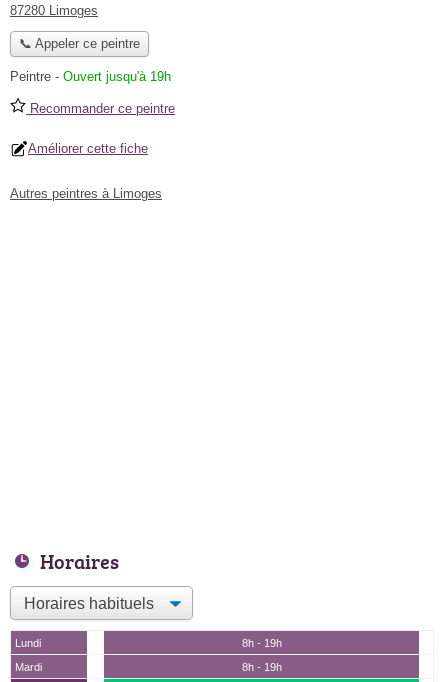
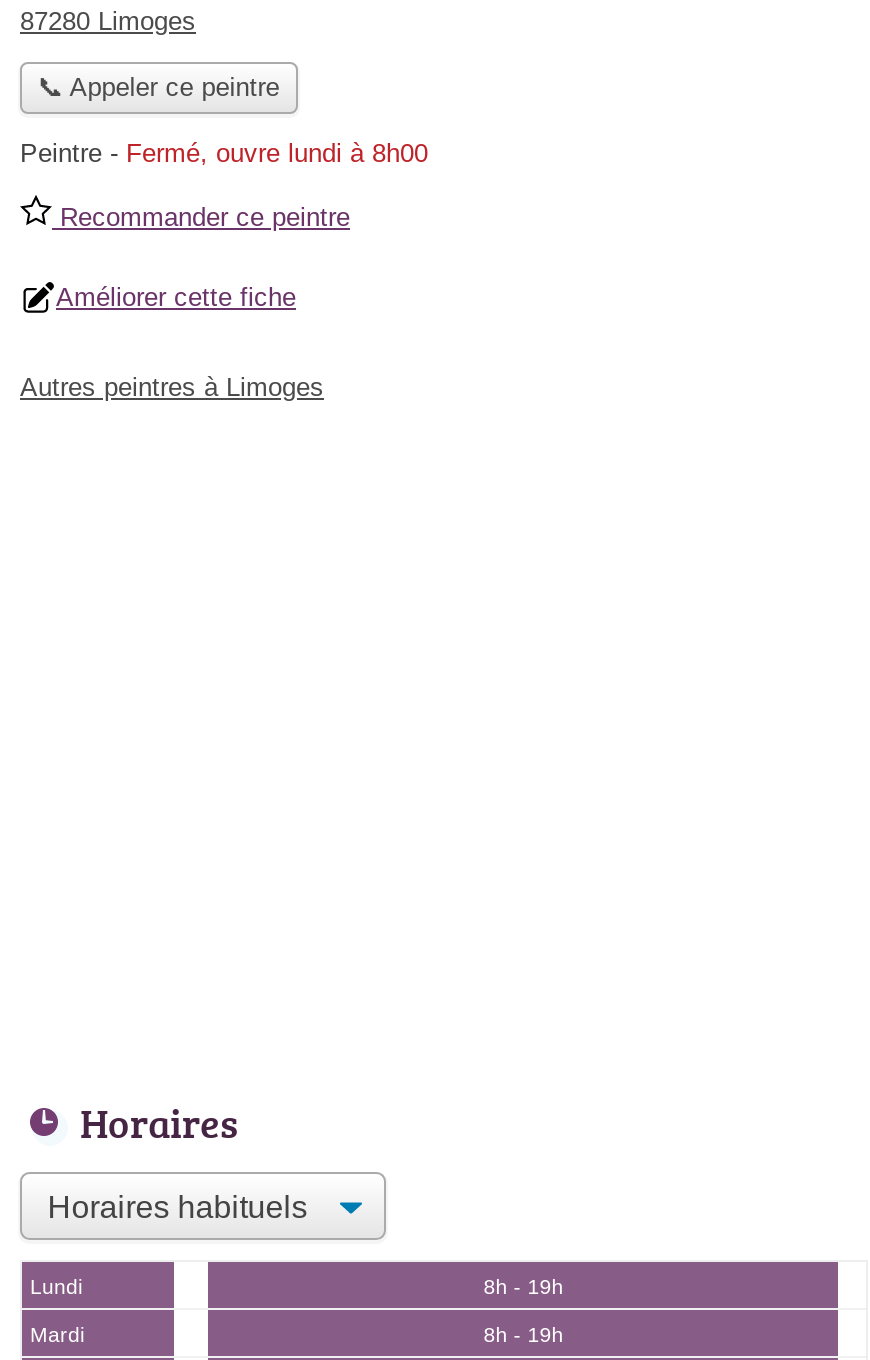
- Peintre - Ouvert jusqu'à 19h
+ Peintre - Fermé, ouvre lundi à 8h00
